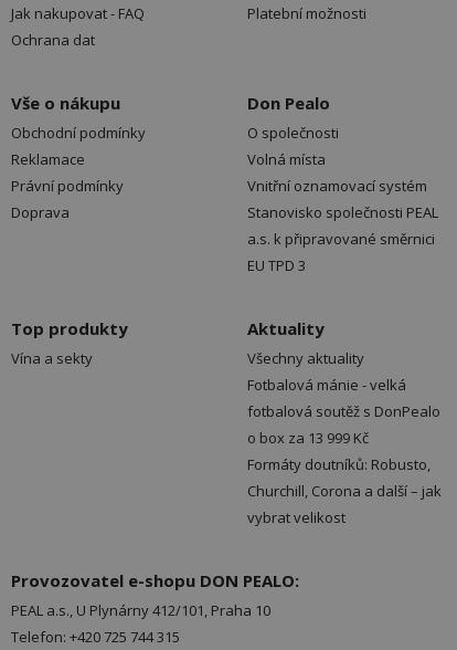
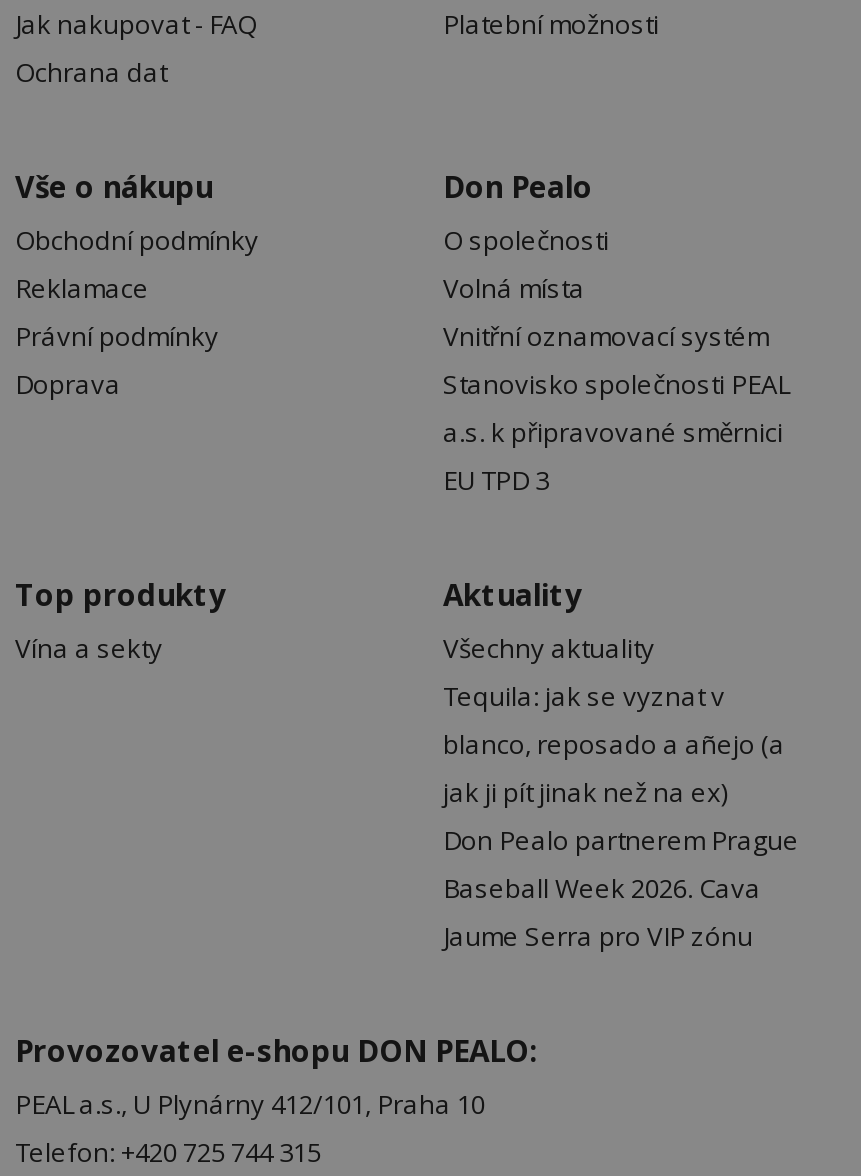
- Fotbalová mánie - velká
- fotbalová soutěž s DonPealo
- o box za 13 999 Kč
- Formáty doutníků: Robusto,
- Churchill, Corona a další – jak
- vybrat velikost
+ Tequila: jak se vyznat v
+ blanco, reposado a añejo (a
+ jak ji pít jinak než na ex)
+ Don Pealo partnerem Prague
+ Baseball Week 2026. Cava
+ Jaume Serra pro VIP zónu
